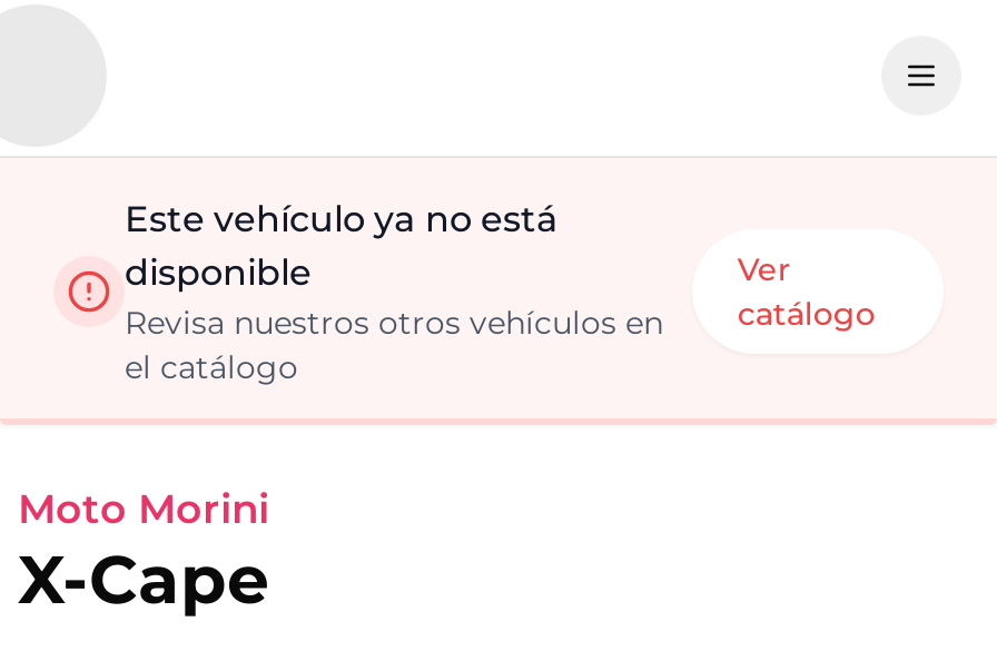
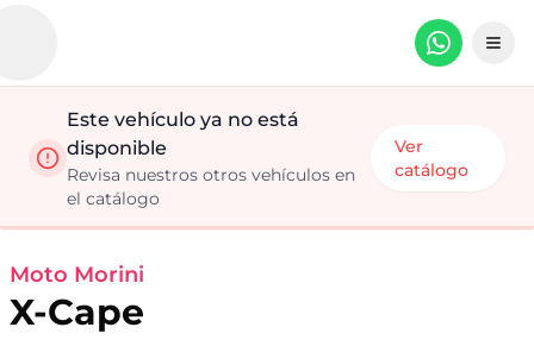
+ [image]
